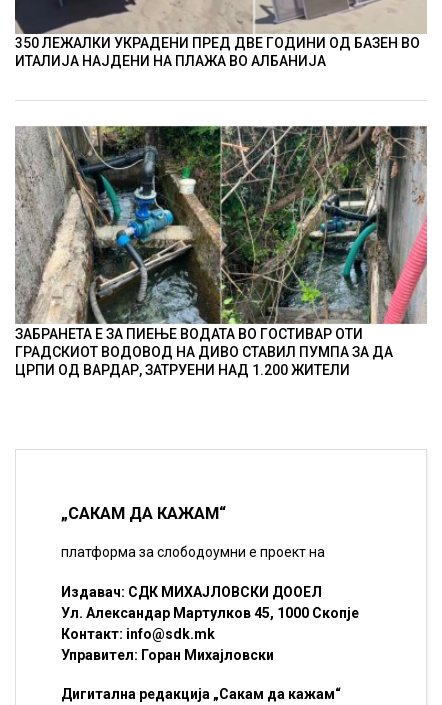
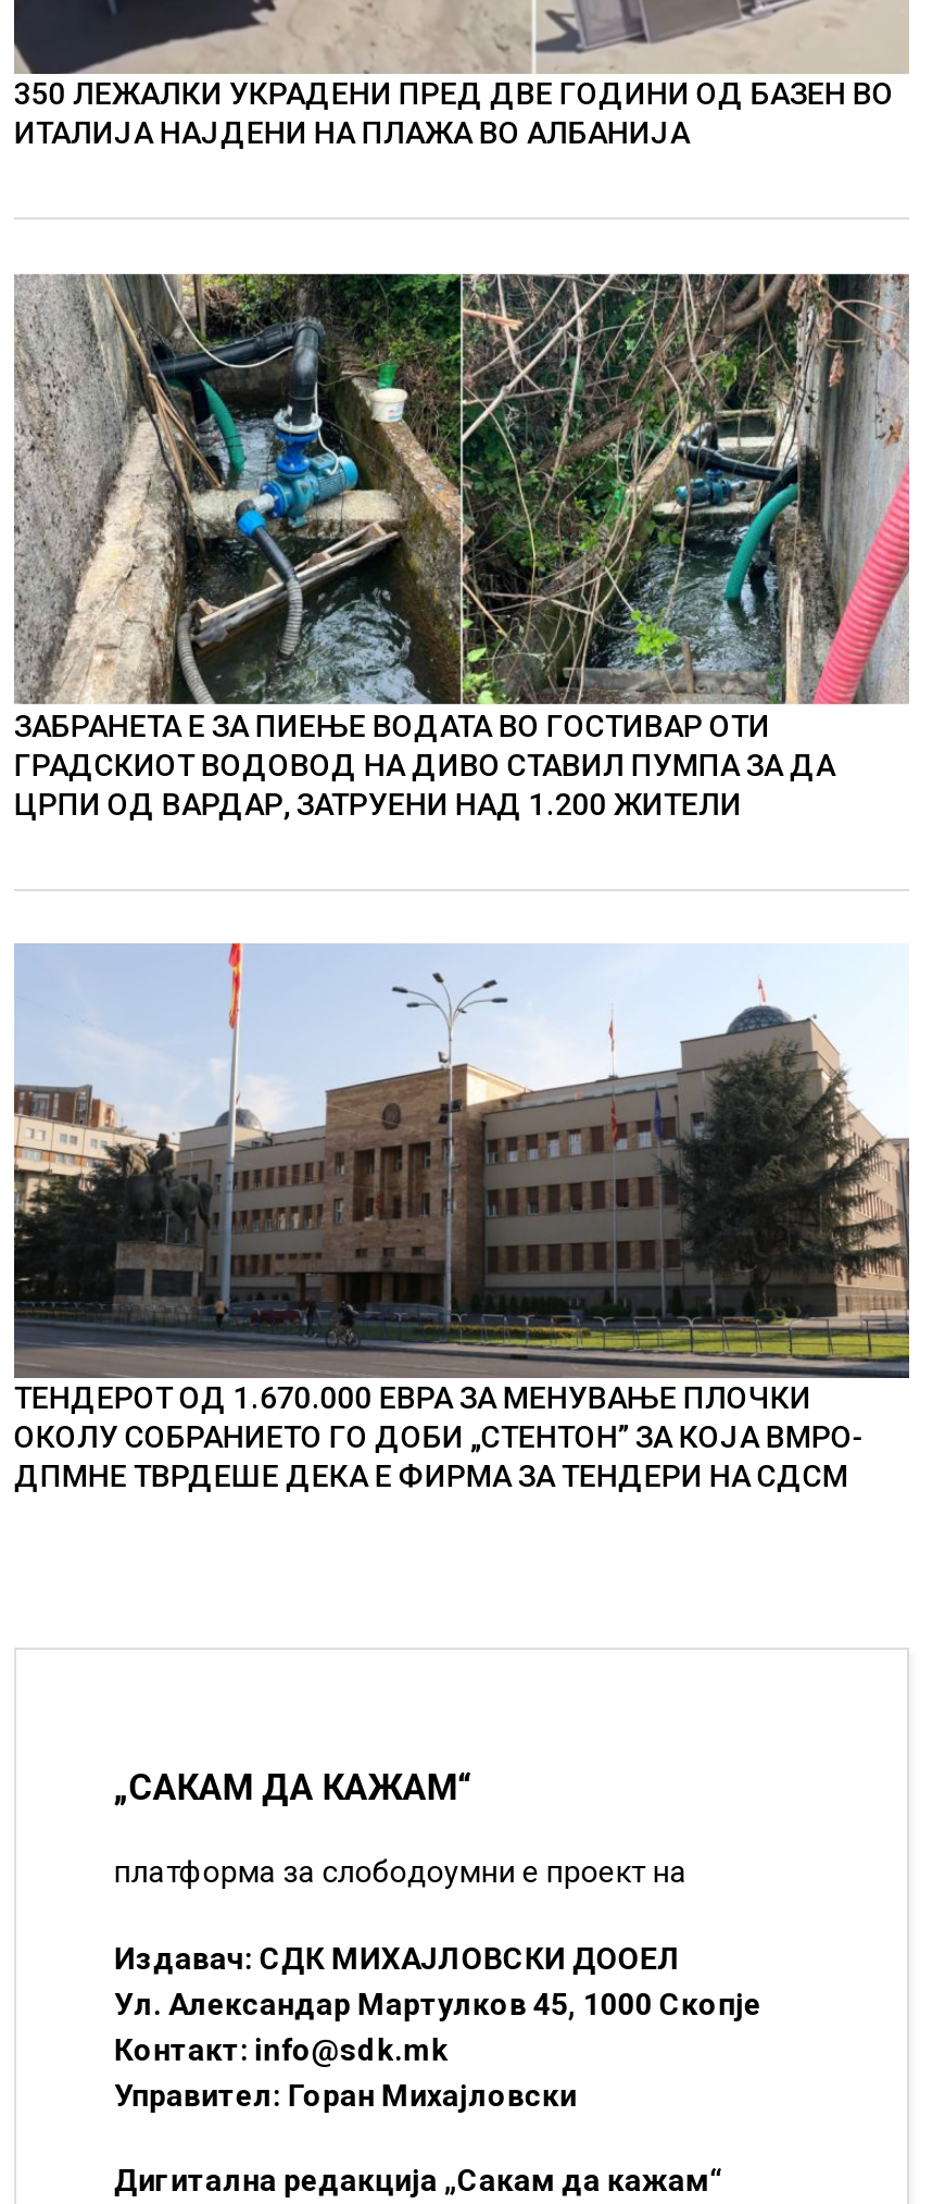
+ [image]
+ ТЕНДЕРОТ ОД 1.670.000 ЕВРА ЗА МЕНУВАЊЕ ПЛОЧКИ
+ ОКОЛУ СОБРАНИЕТО ГО ДОБИ „СТЕНТОН” ЗА КОЈА ВМРО-
+ ДПМНЕ ТВРДЕШЕ ДЕКА Е ФИРМА ЗА ТЕНДЕРИ НА СДСМ
